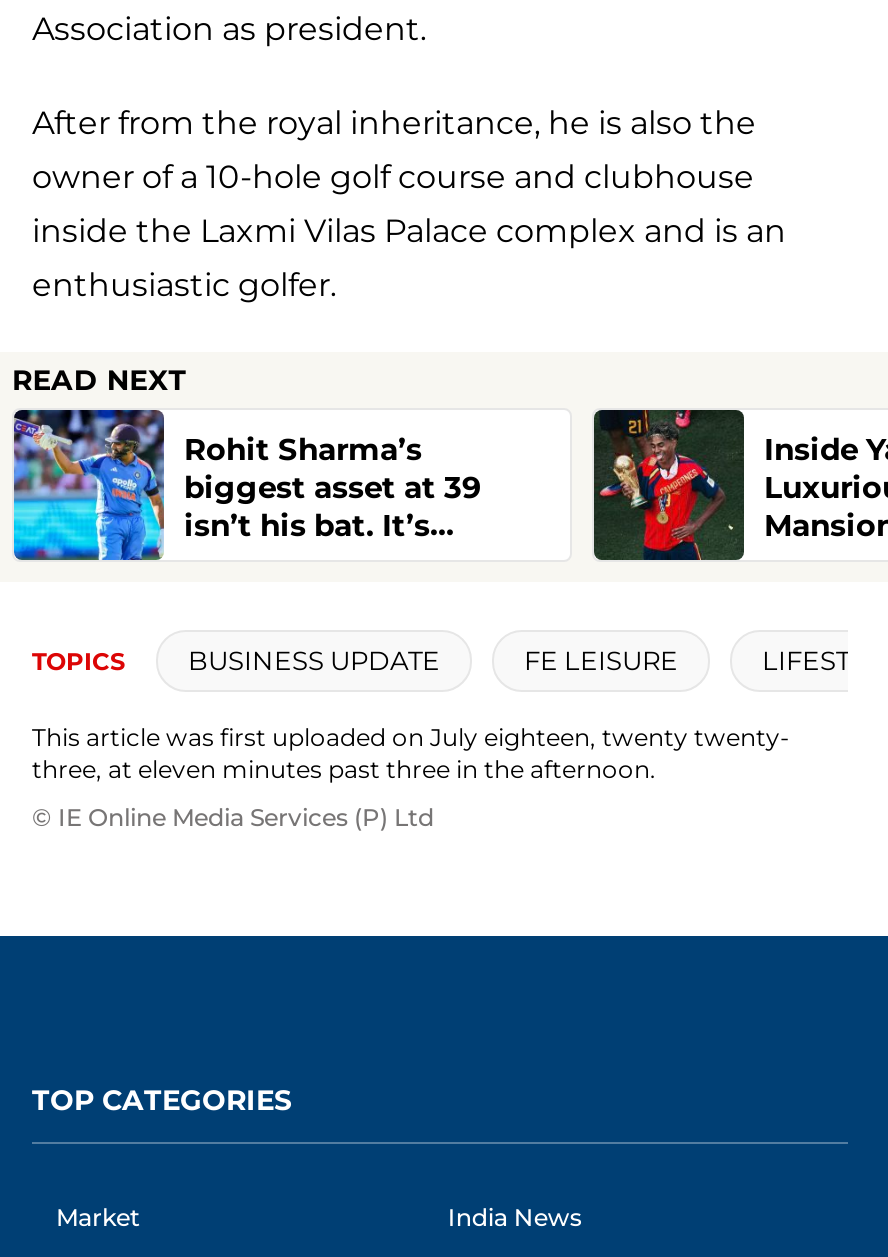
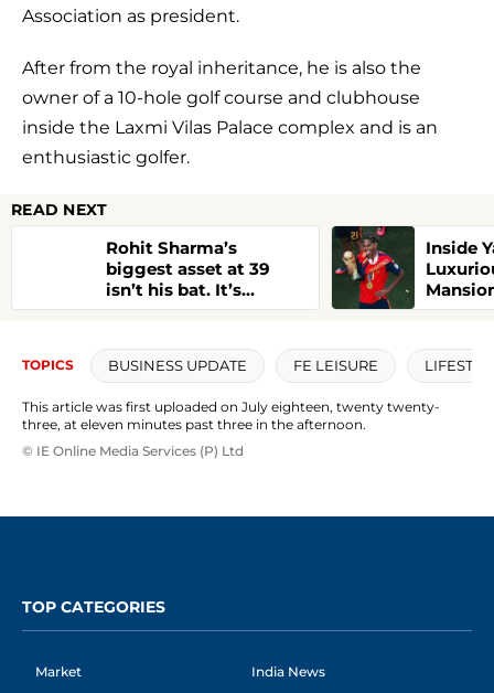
- [image]
